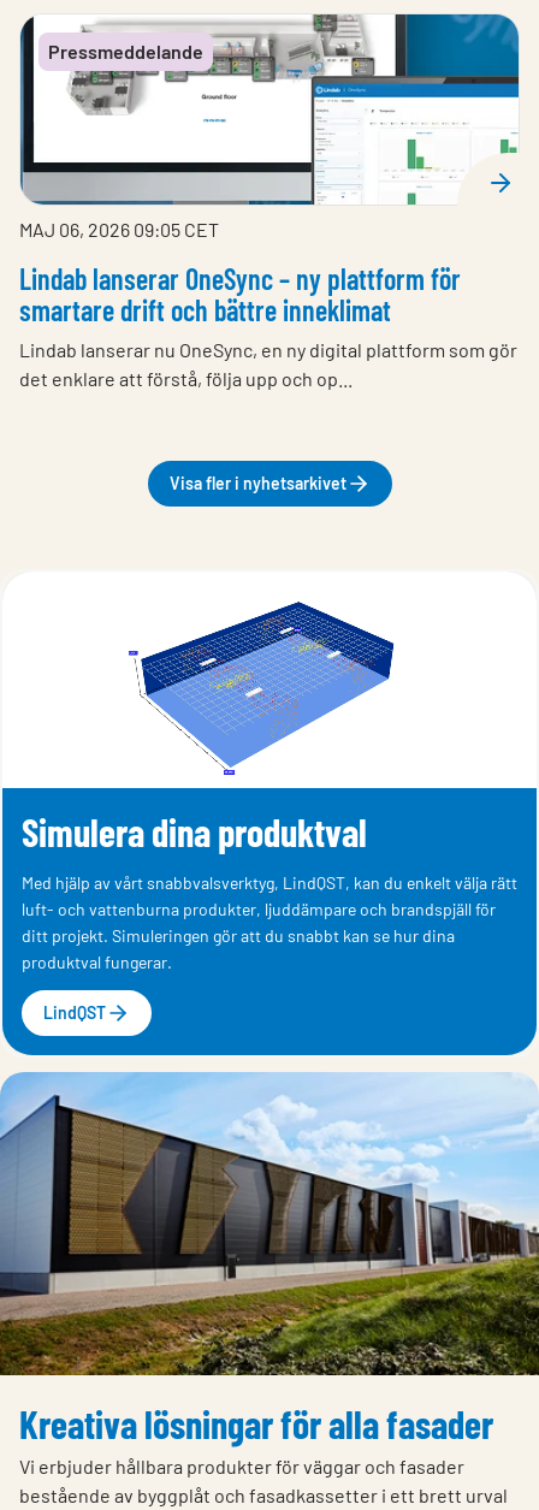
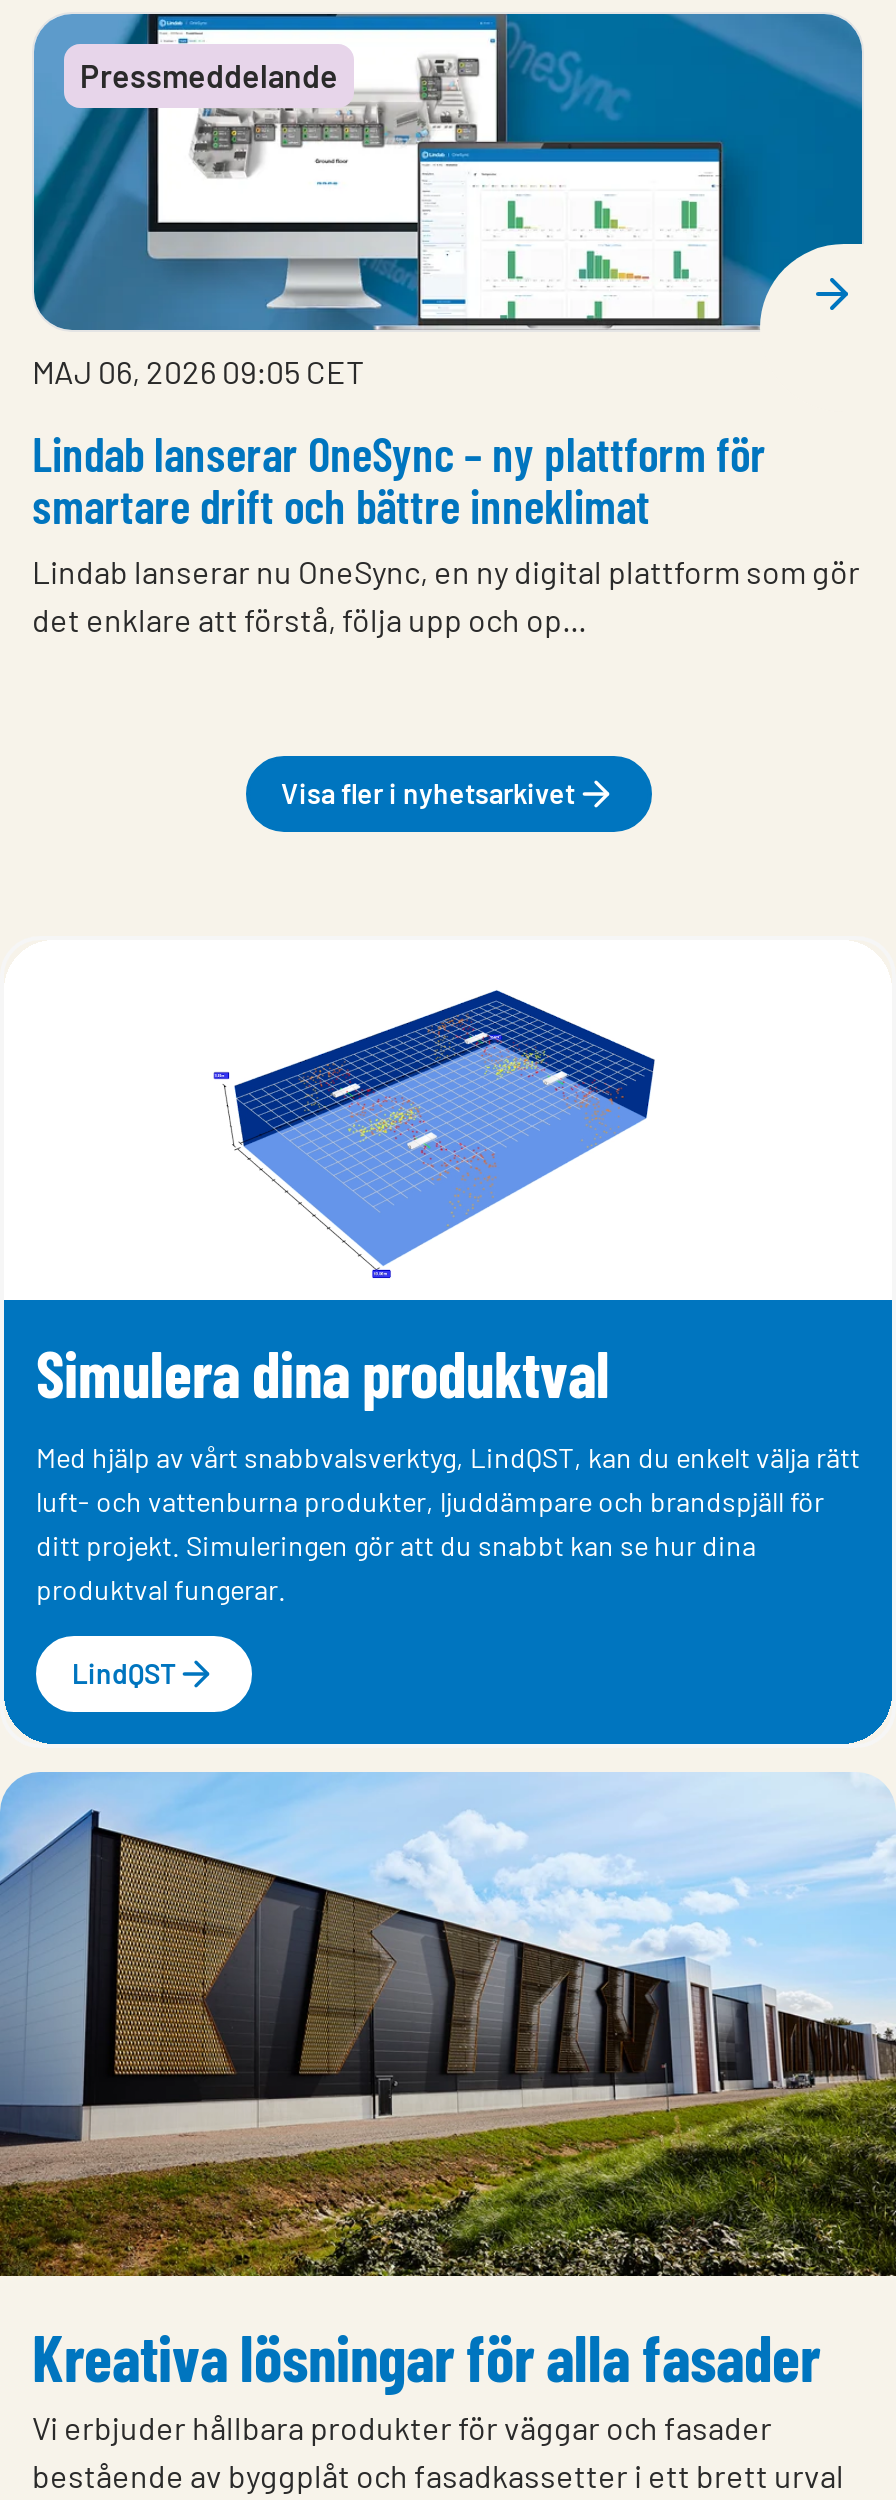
- [image]
+ [image]
